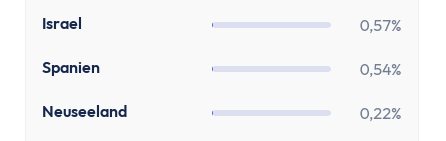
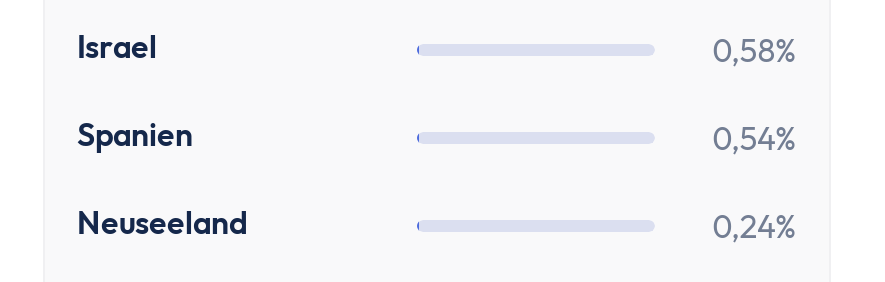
- 0,57%
+ 0,58%

- 0,22%
+ 0,24%
